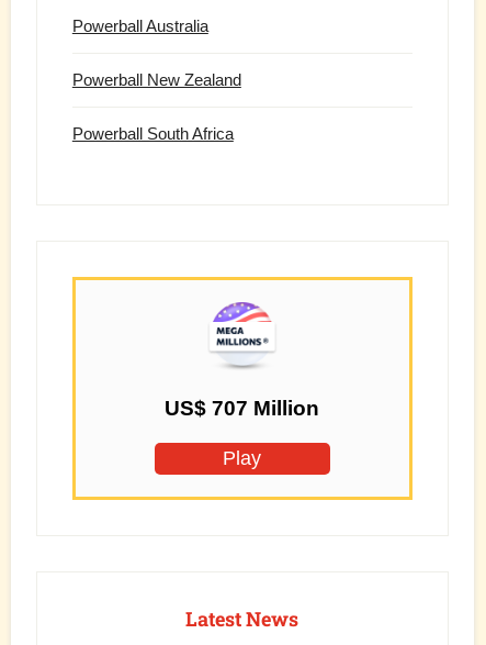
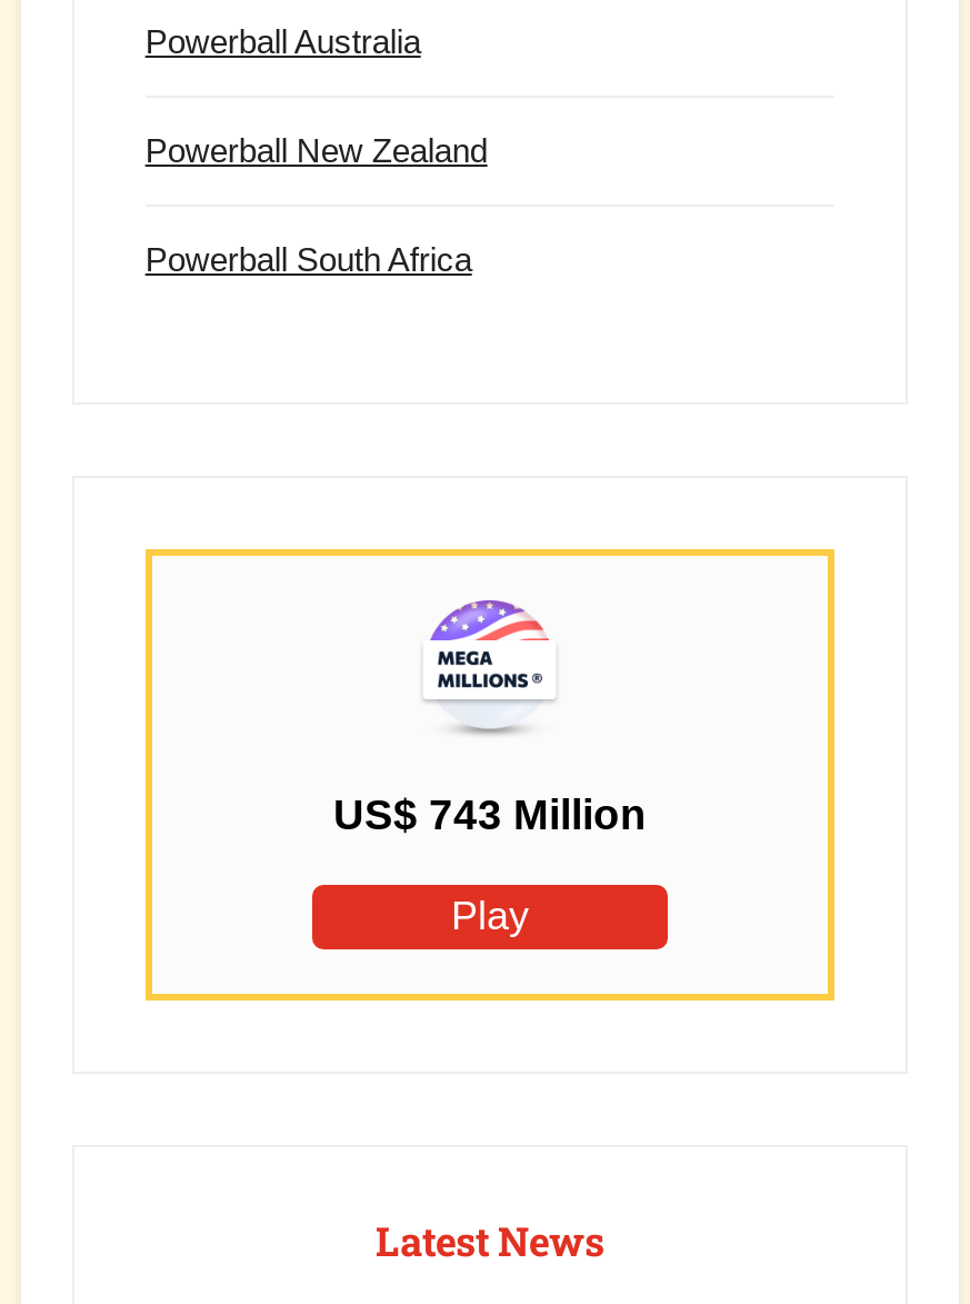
- US$ 707 Million
+ US$ 743 Million
